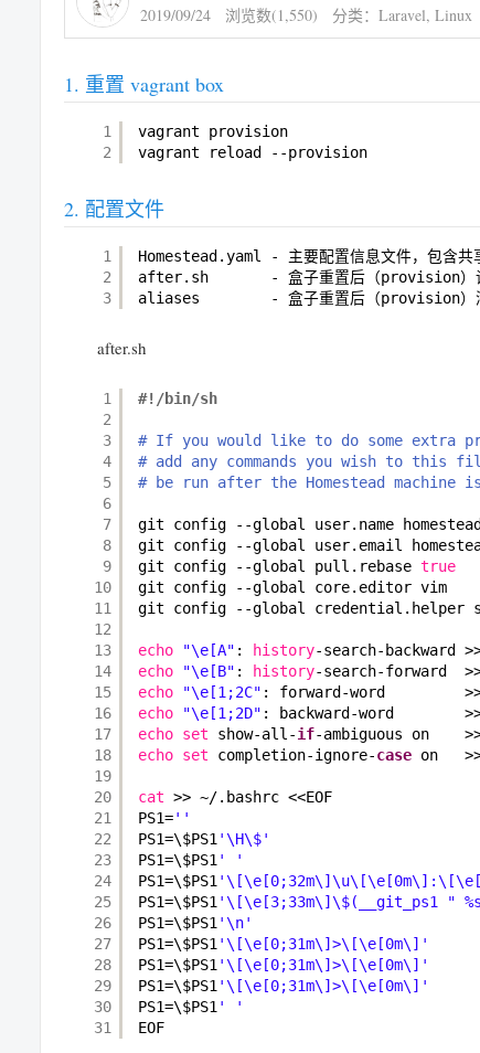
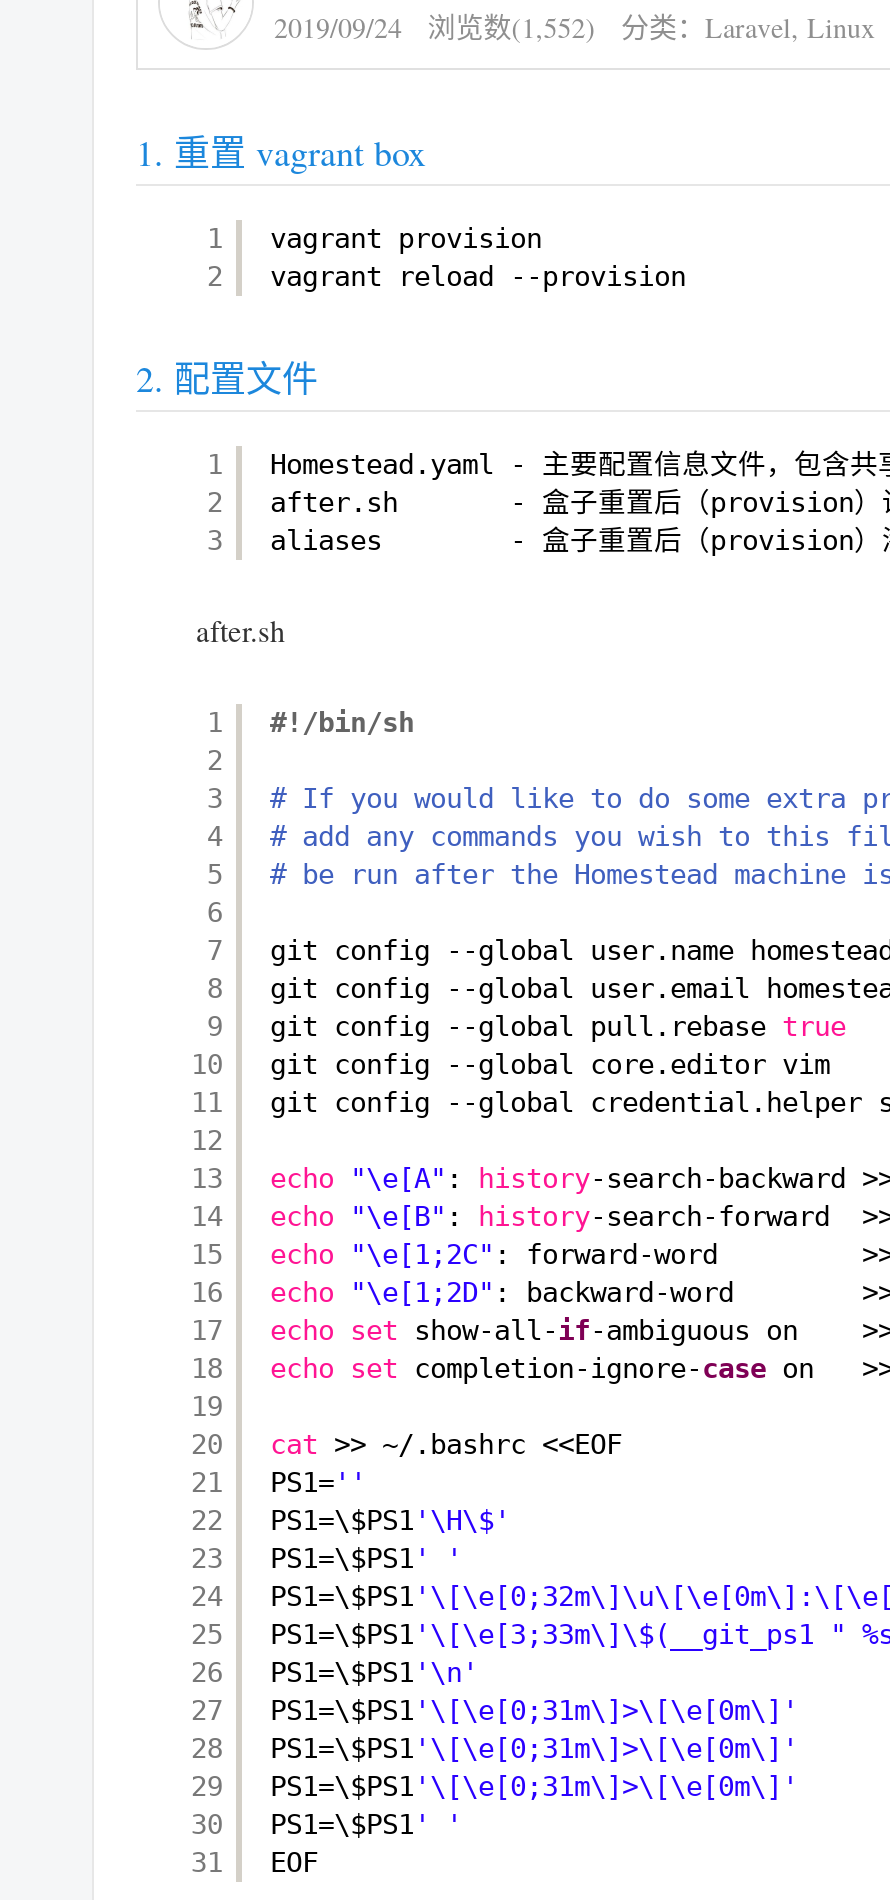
- 2019/09/24 浏览数(1,550) 分类：Laravel, Linux
+ 2019/09/24 浏览数(1,552) 分类：Laravel, Linux
